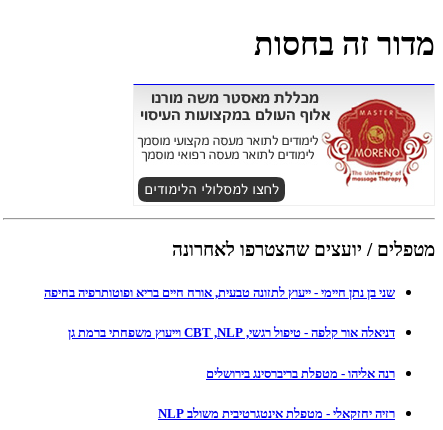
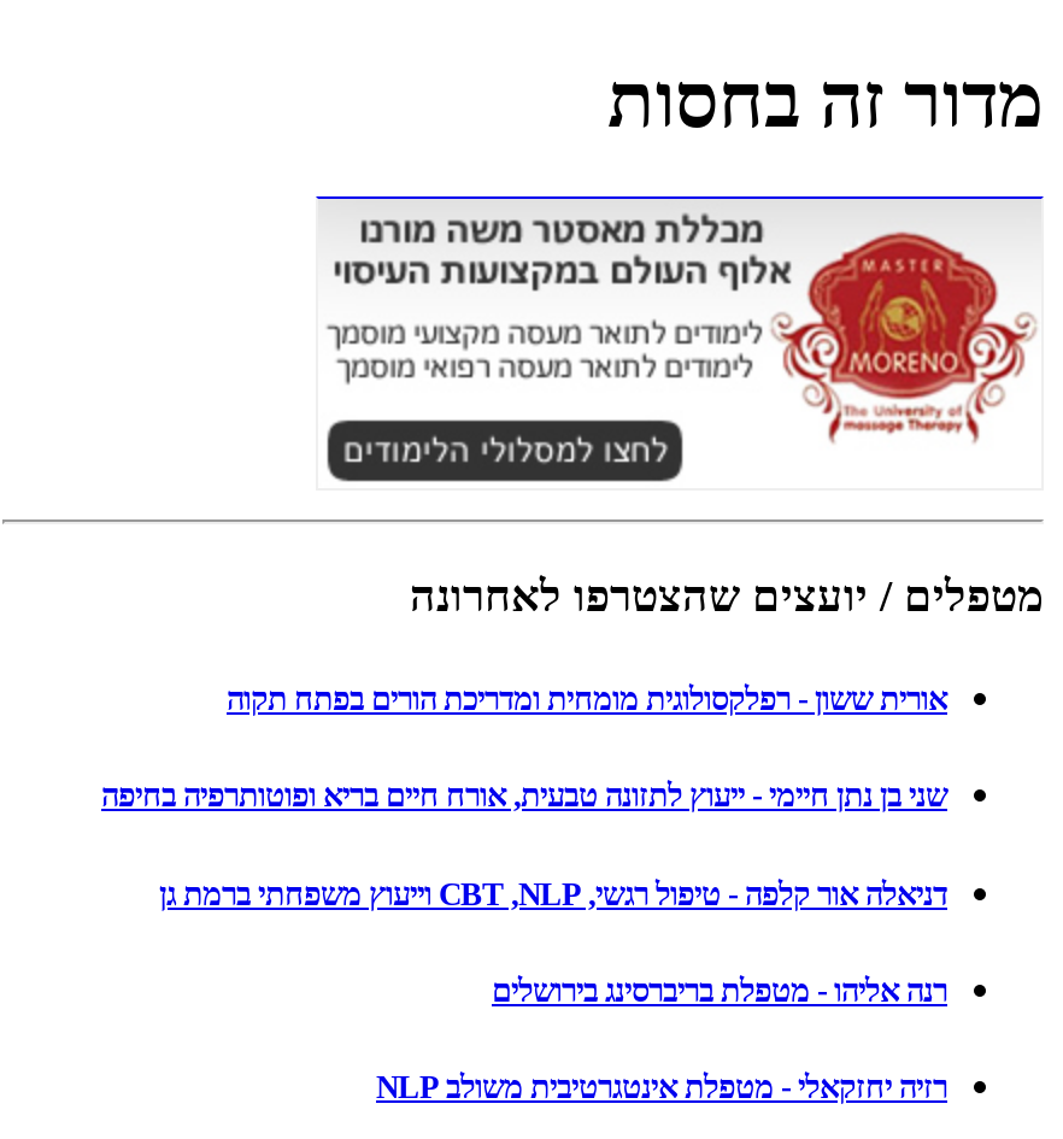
+ אורית ששון - רפלקסולוגית מומחית ומדריכת הורים בפתח תקוה
